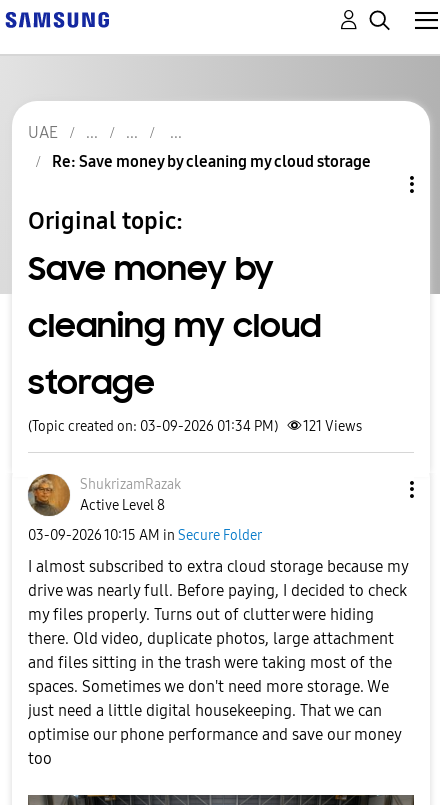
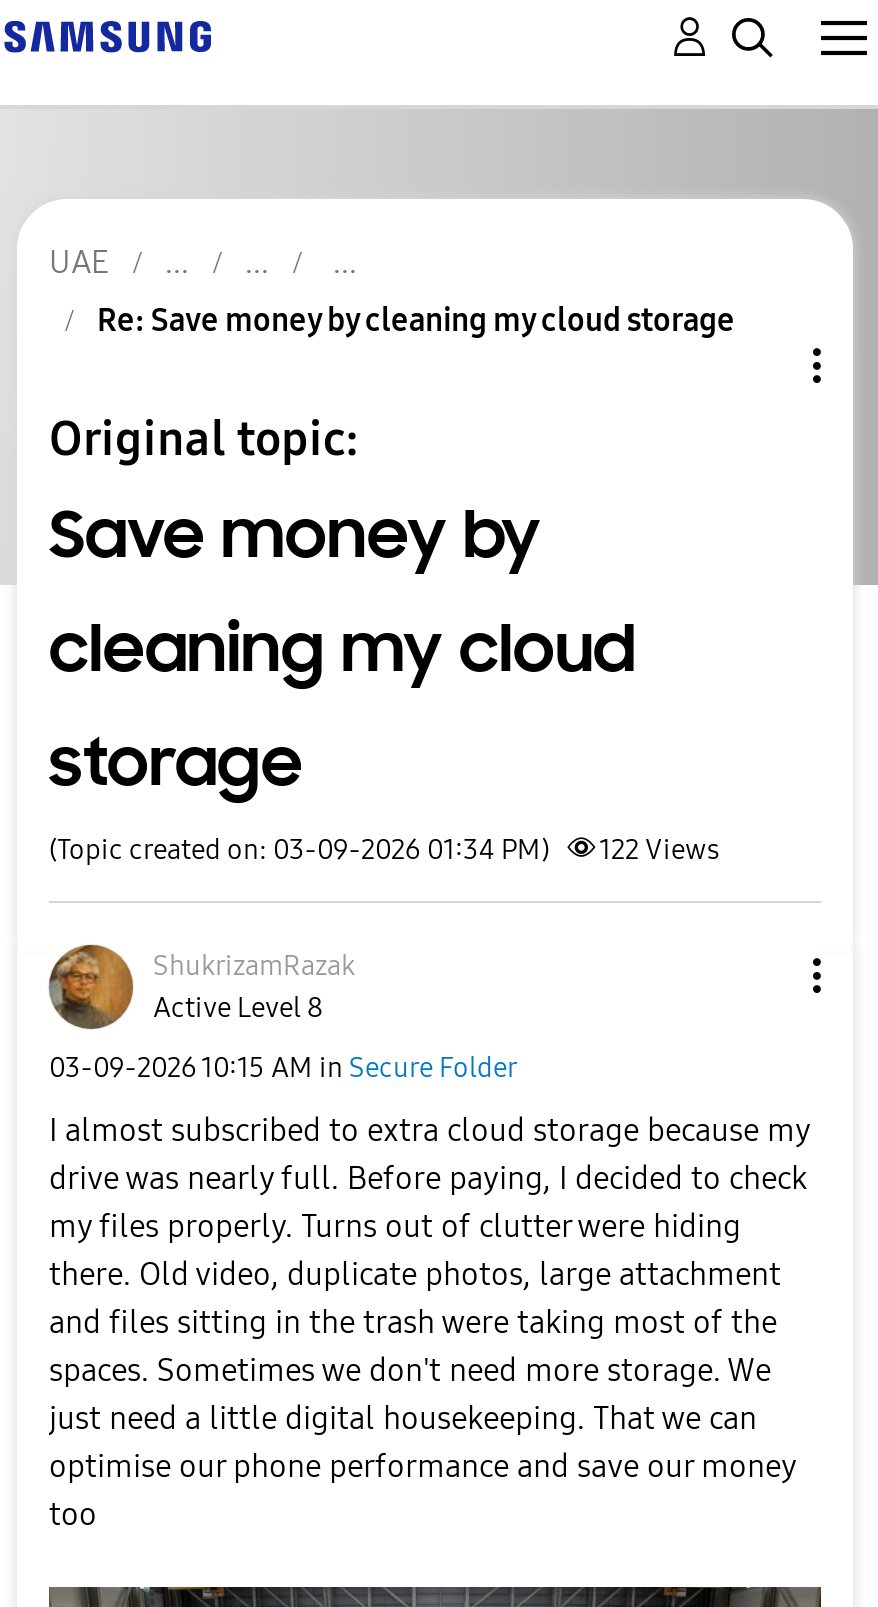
- (Topic created on: 03-09-2026 01:34 PM) 121 Views
+ (Topic created on: 03-09-2026 01:34 PM) 122 Views
